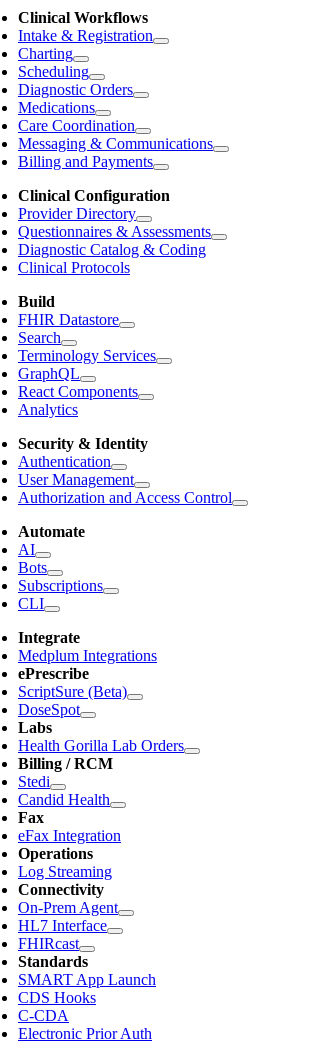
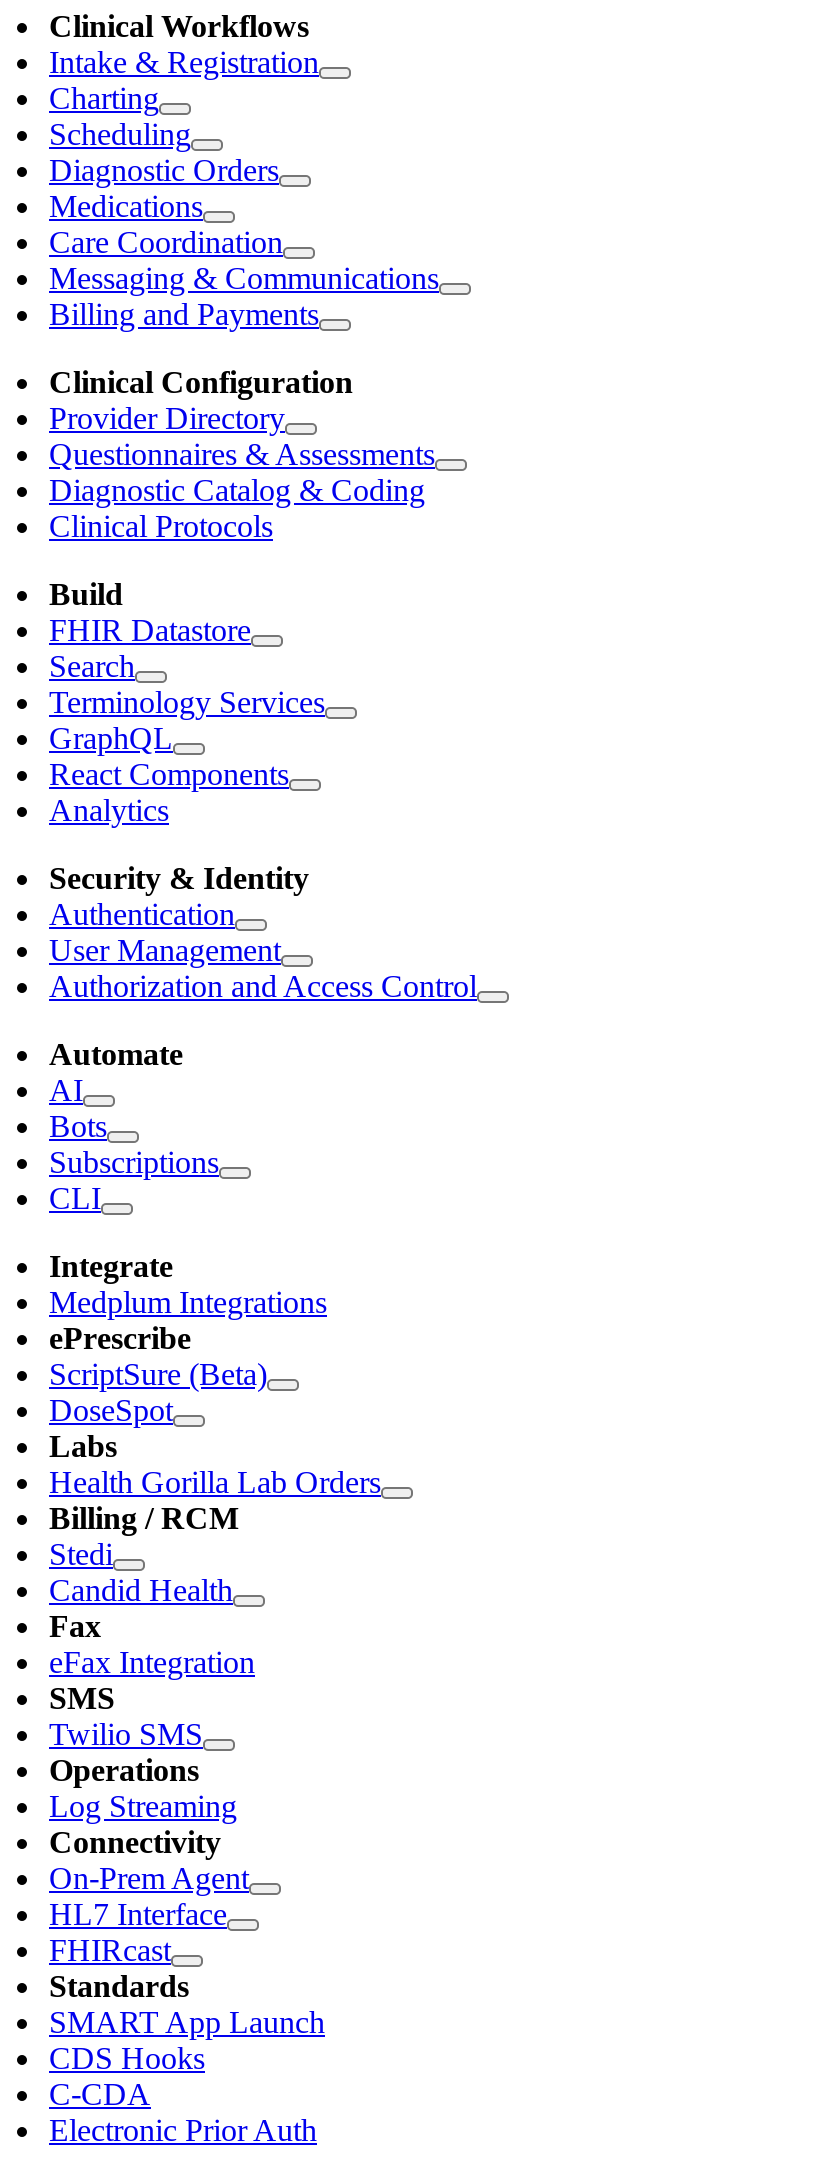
+ SMS
+ Twilio SMS
